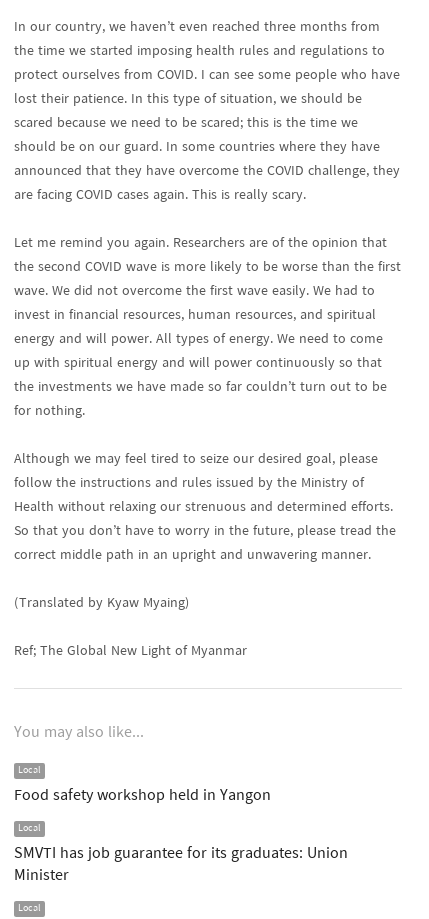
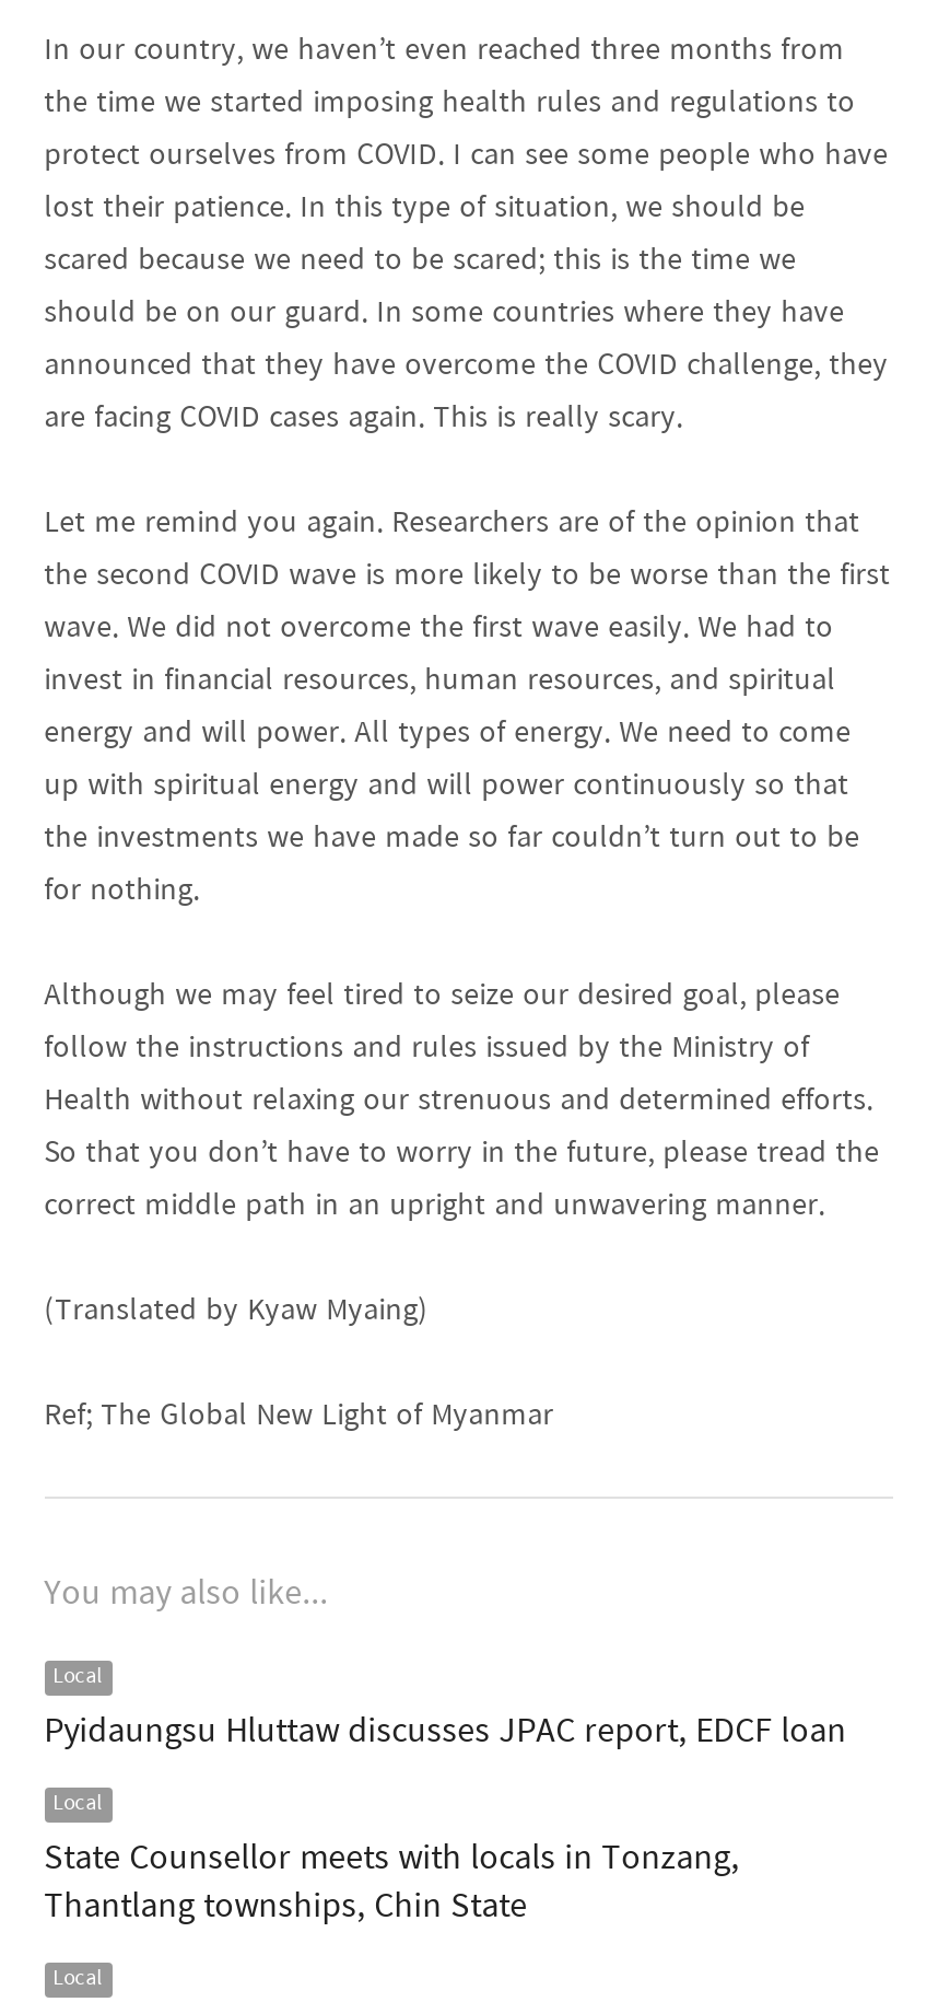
- Food safety workshop held in Yangon
+ Pyidaungsu Hluttaw discusses JPAC report, EDCF loan

- SMVTI has job guarantee for its graduates: Union
- Minister
+ State Counsellor meets with locals in Tonzang,
+ Thantlang townships, Chin State
